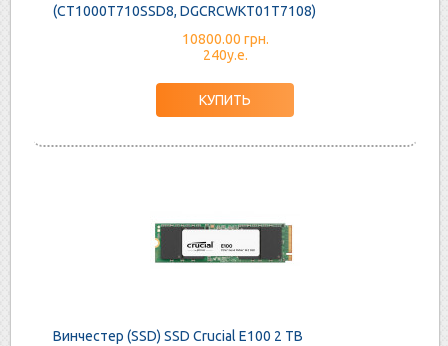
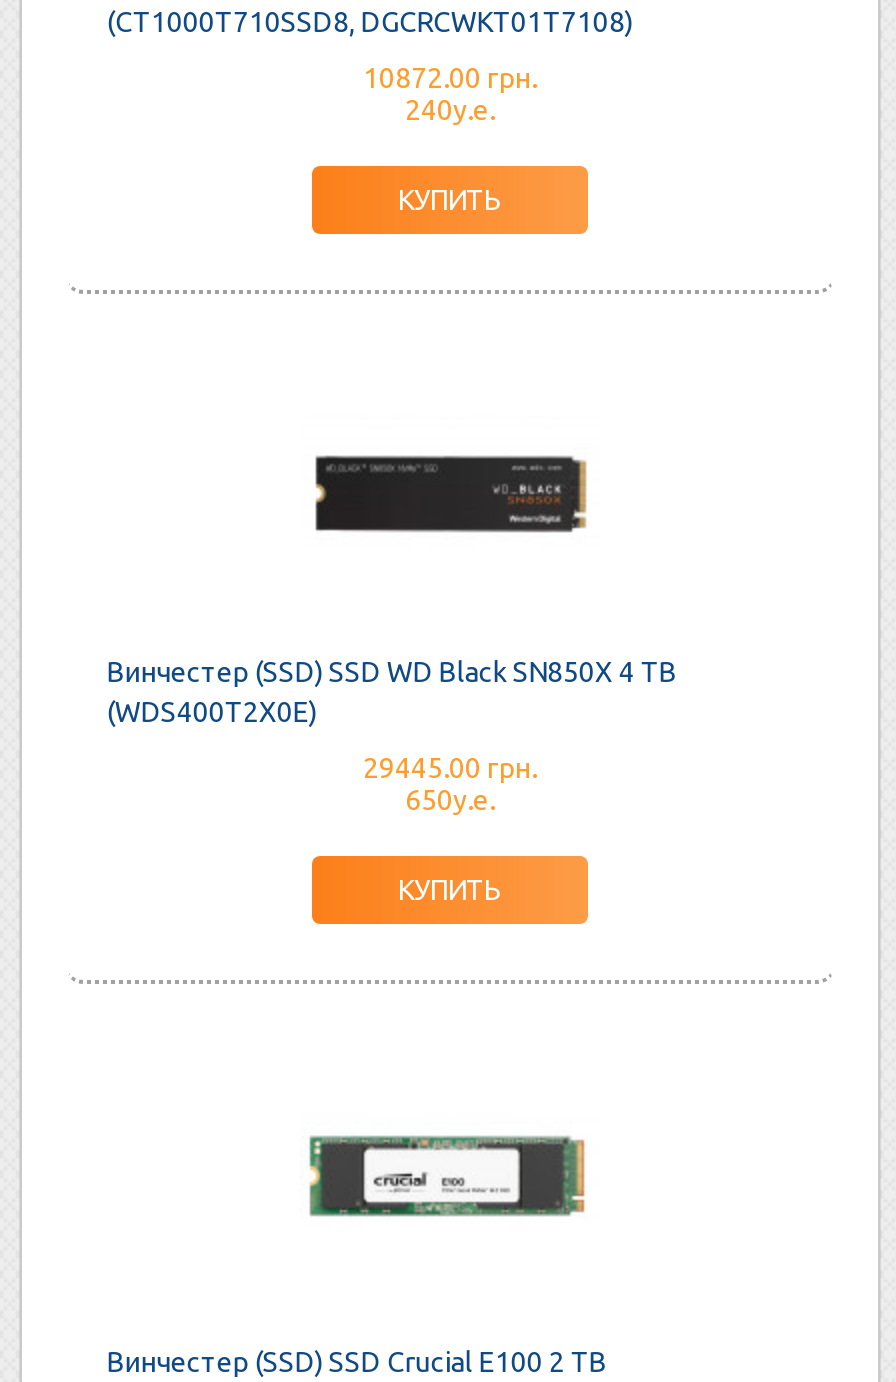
- 10800.00 грн.
+ 10872.00 грн.

+ Винчестер (SSD) SSD WD Black SN850X 4 TB
+ (WDS400T2X0E)
+ 29445.00 грн.
+ 650у.е.

+ [image]
